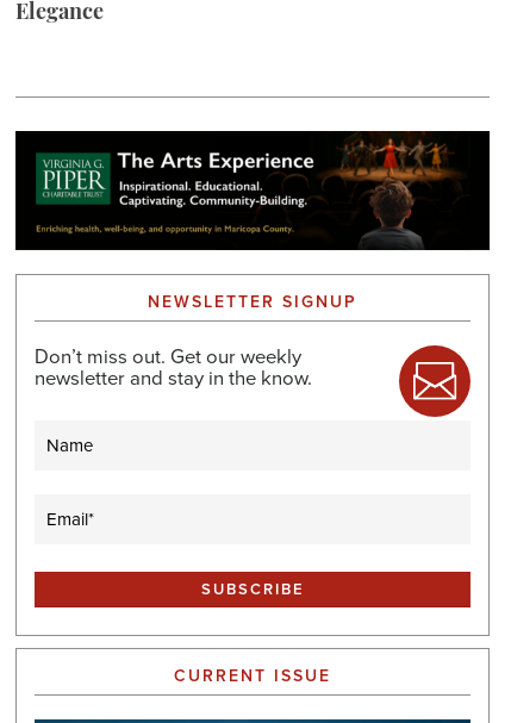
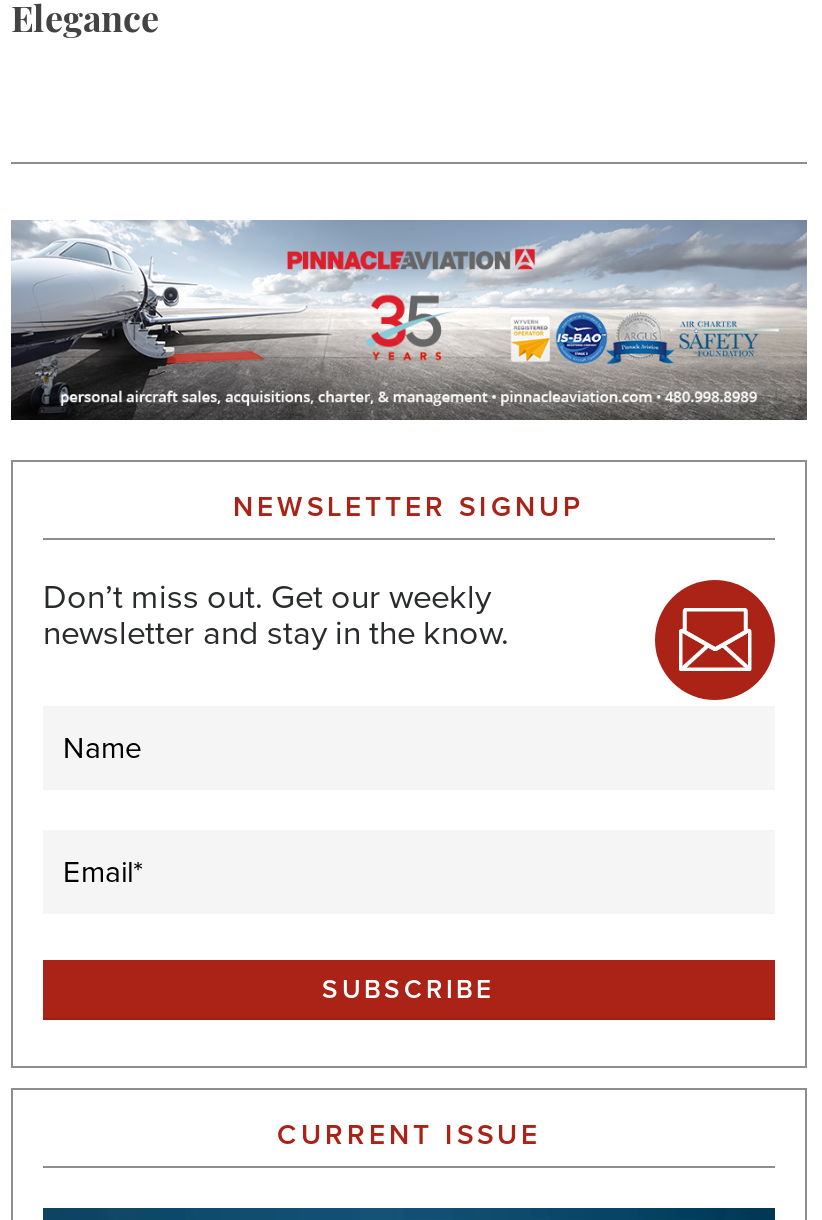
- [image]
+ [image]
